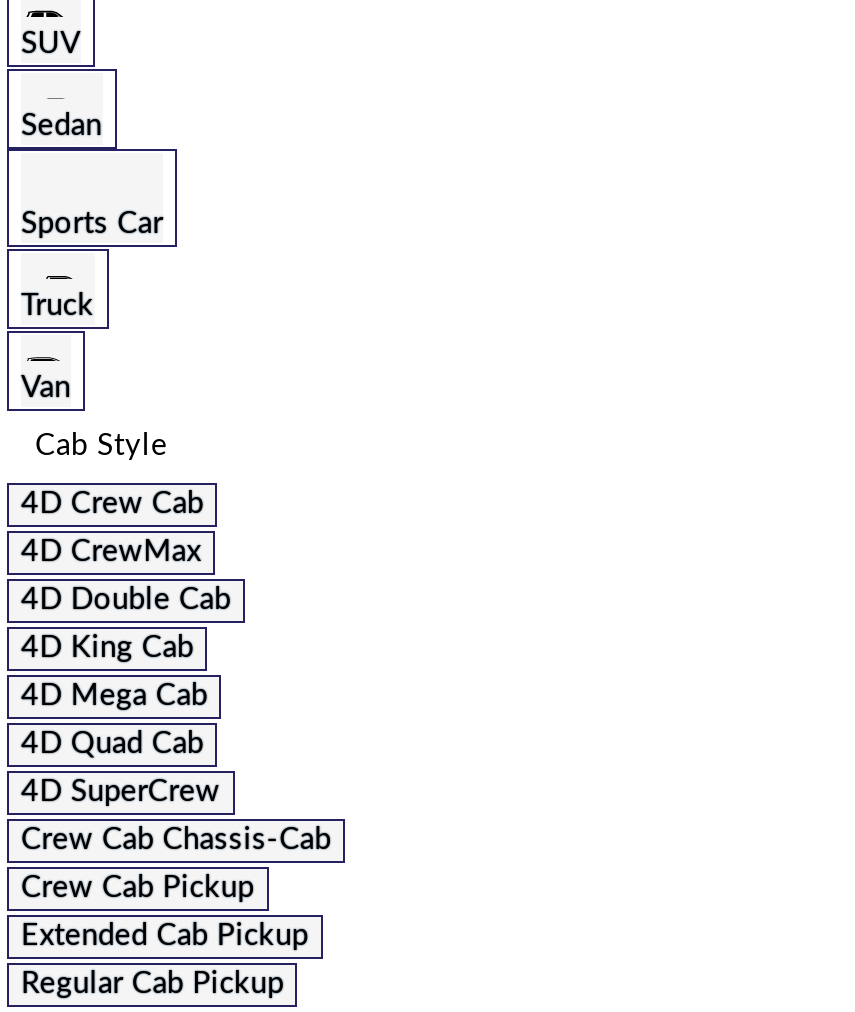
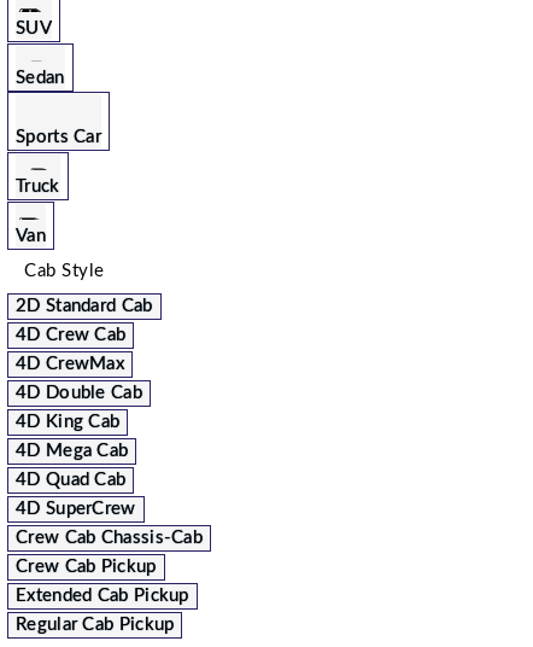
+ 2D Standard Cab
